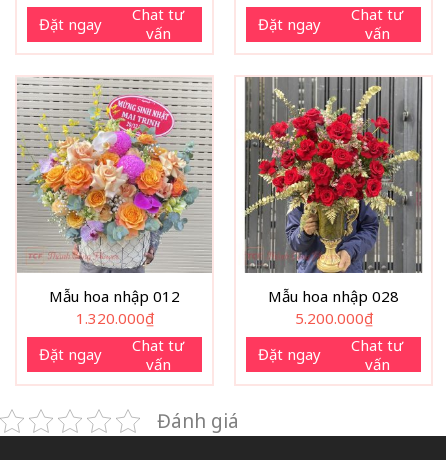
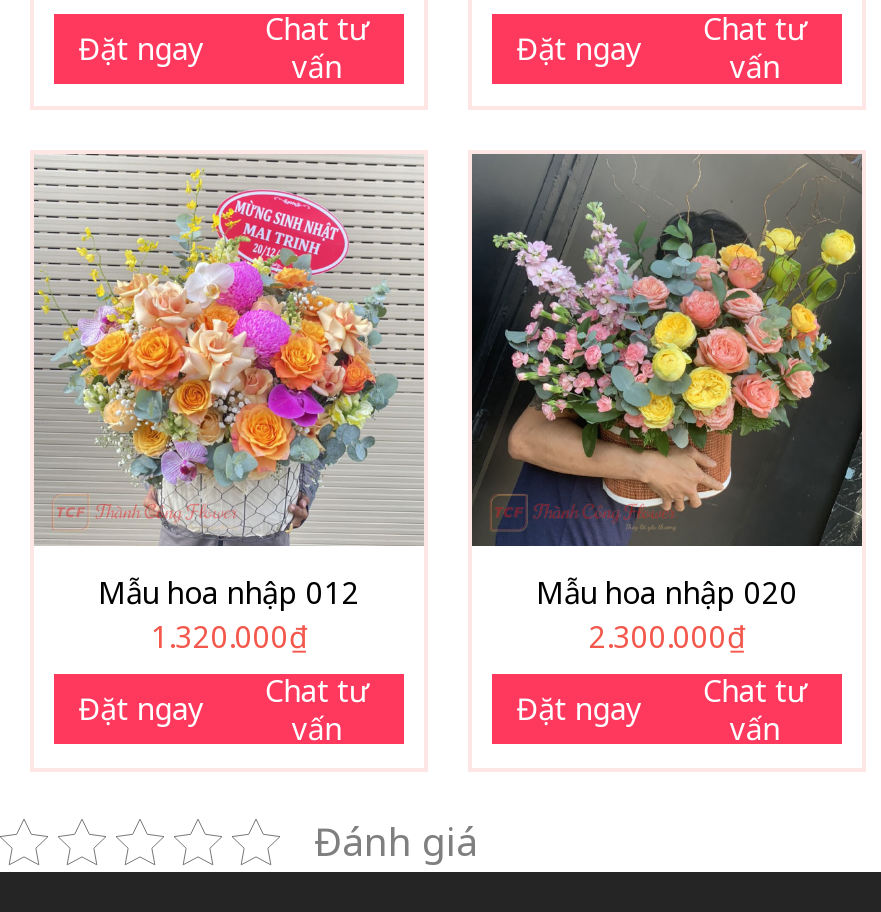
- [image]
- Mẫu hoa nhập 028
+ [image]
+ Mẫu hoa nhập 020

- 5.200.000₫
+ 2.300.000₫
